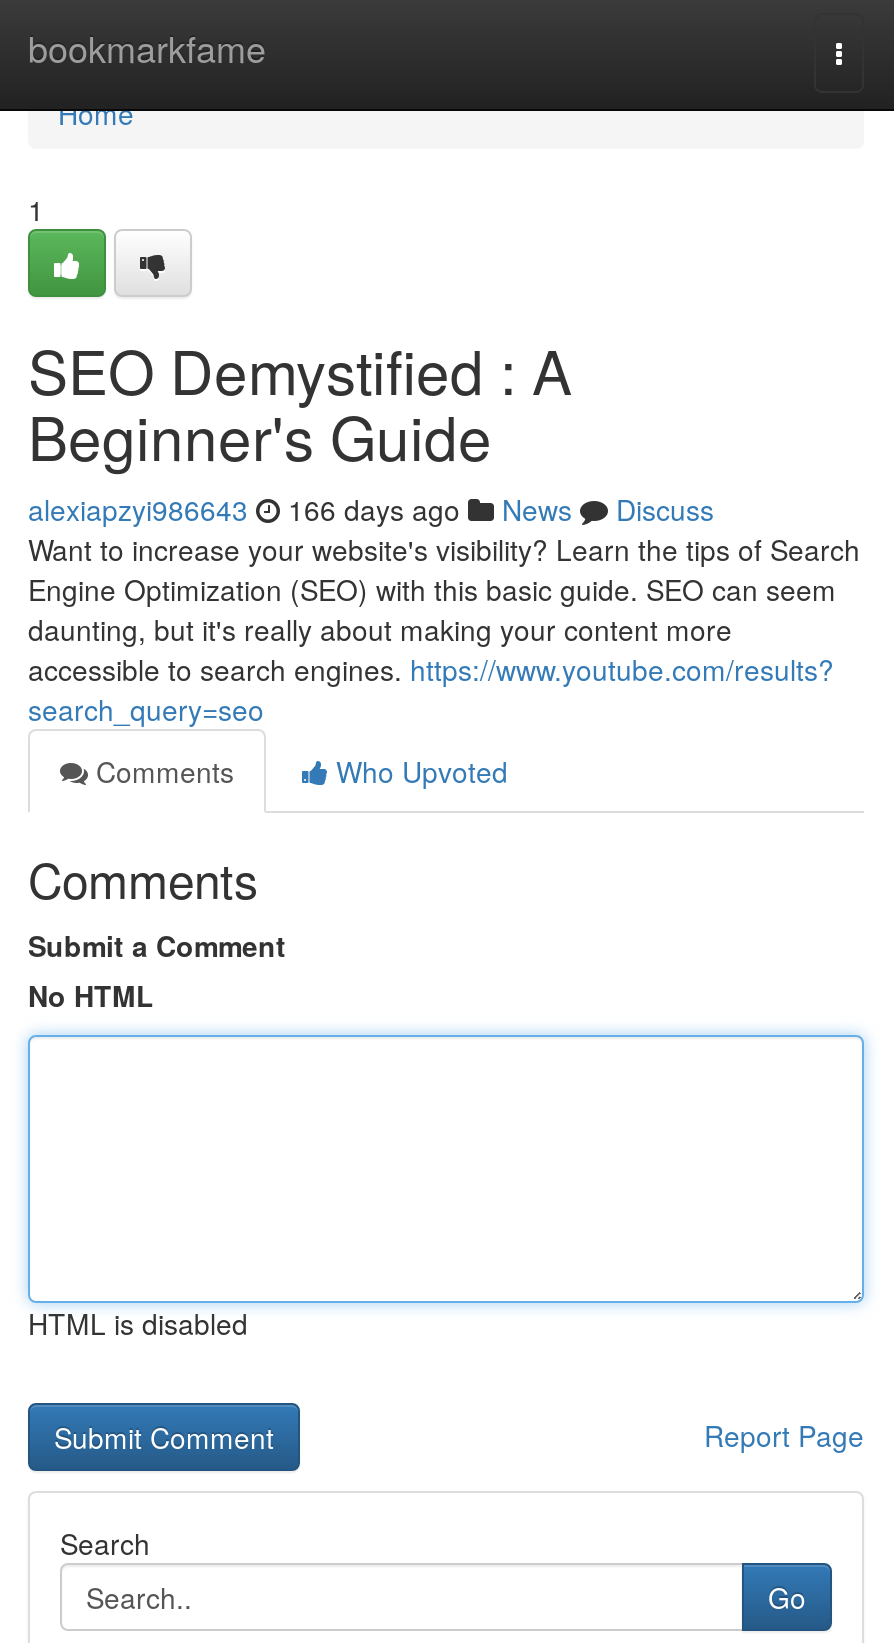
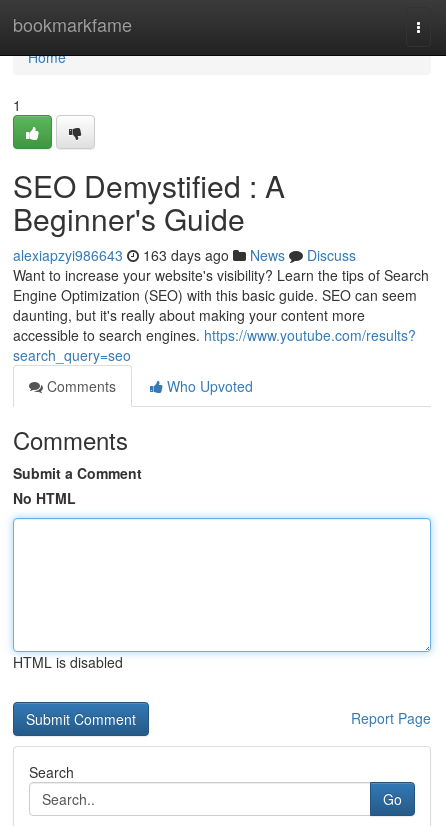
- alexiapzyi986643 166 days ago News Discuss
+ alexiapzyi986643 163 days ago News Discuss
